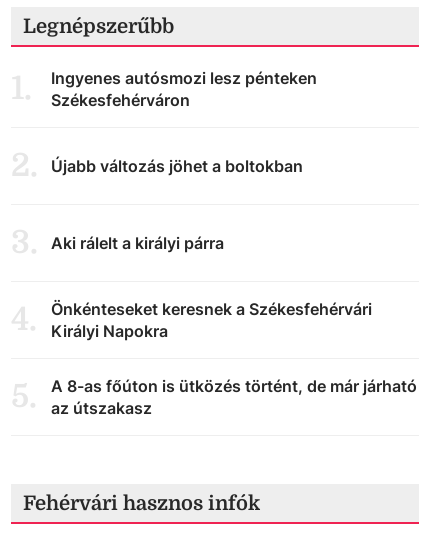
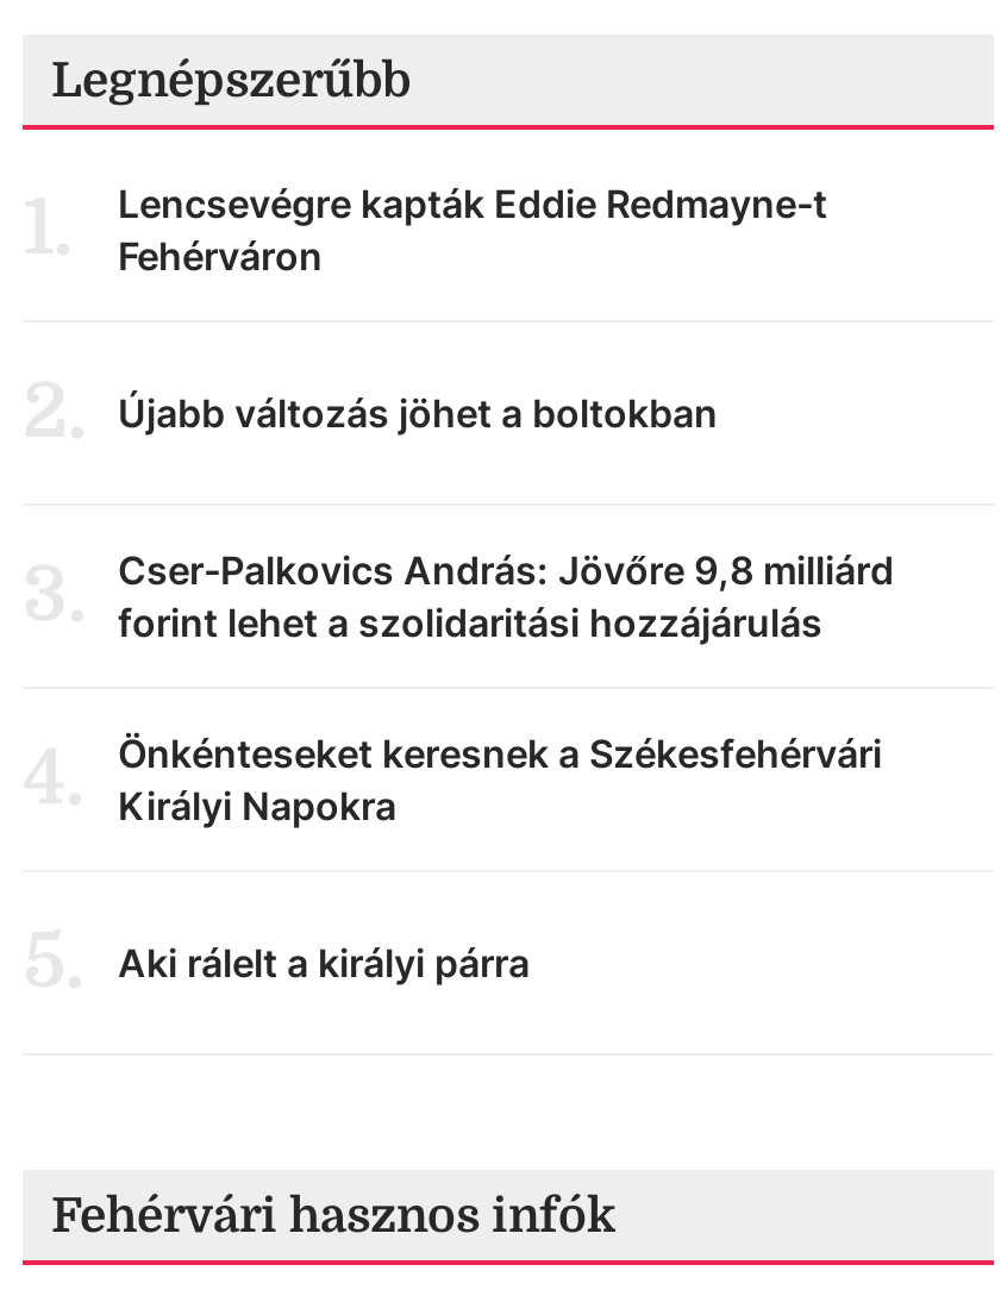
- Ingyenes autósmozi lesz pénteken
- Székesfehérváron
+ Lencsevégre kapták Eddie Redmayne-t
+ Fehérváron

+ Cser-Palkovics András: Jövőre 9,8 milliárd
+ forint lehet a szolidaritási hozzájárulás

moved down: Aki rálelt a királyi párra

- A 8-as főúton is ütközés történt, de már járható
- az útszakasz
